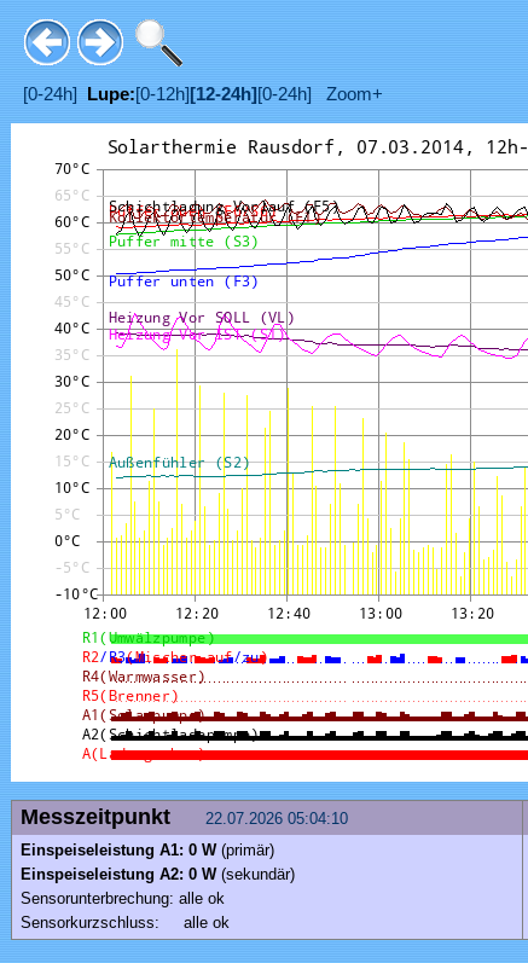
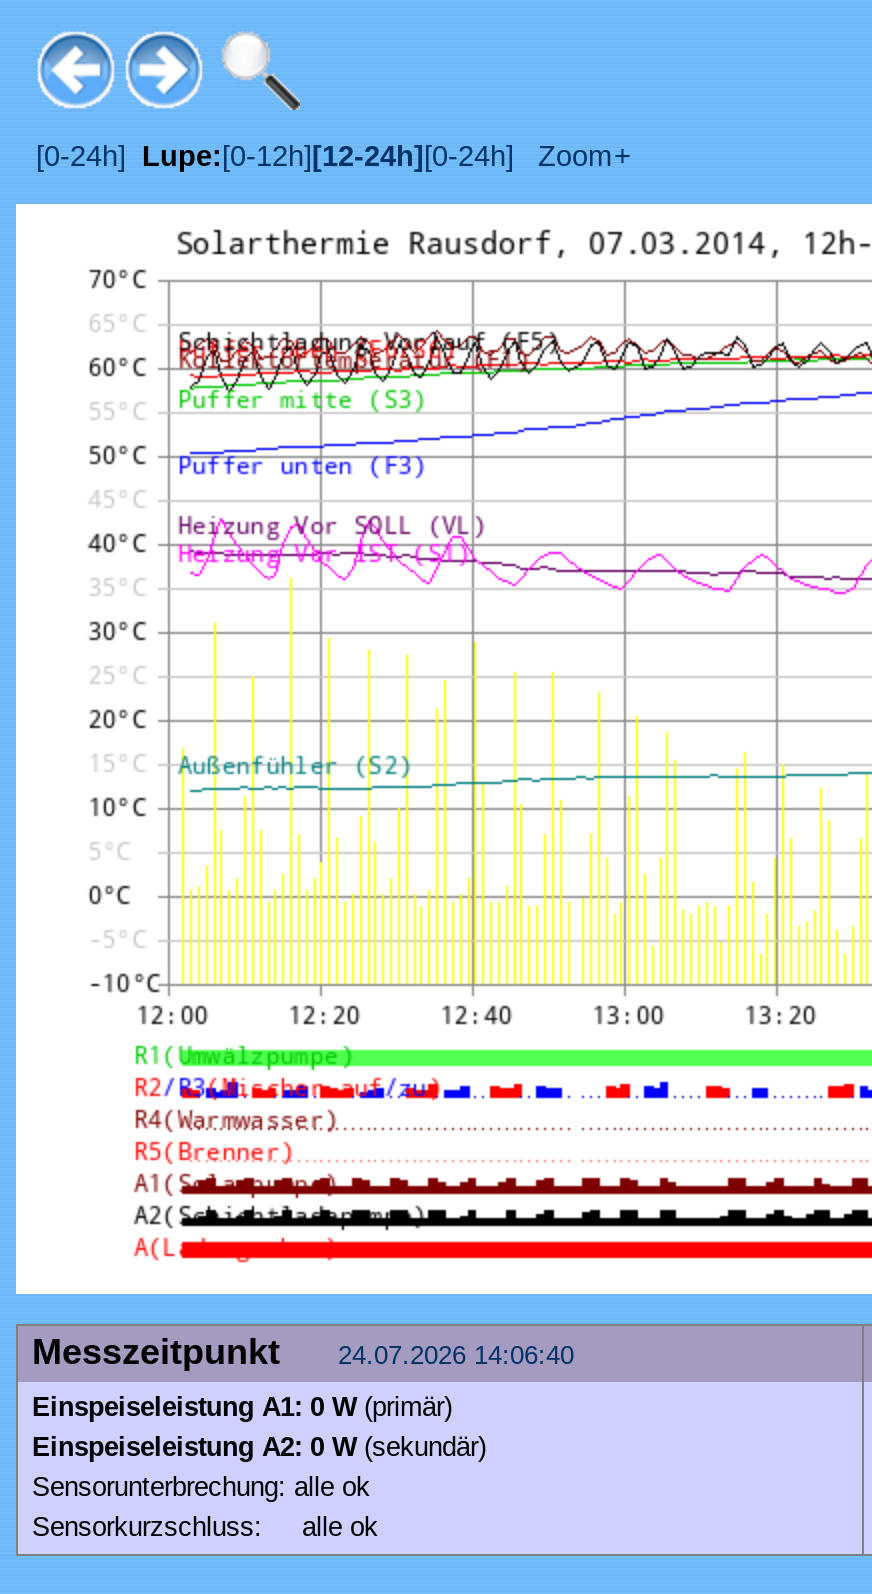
- Messzeitpunkt 22.07.2026 05:04:10
+ Messzeitpunkt 24.07.2026 14:06:40
